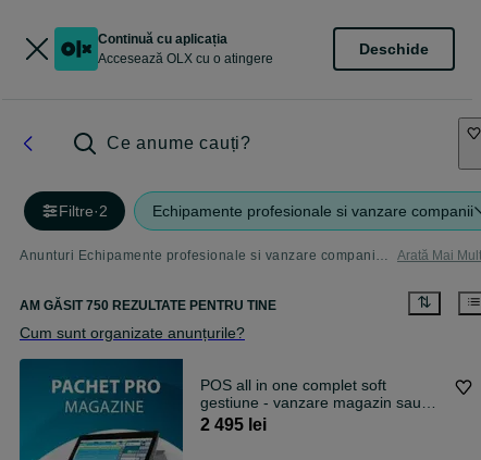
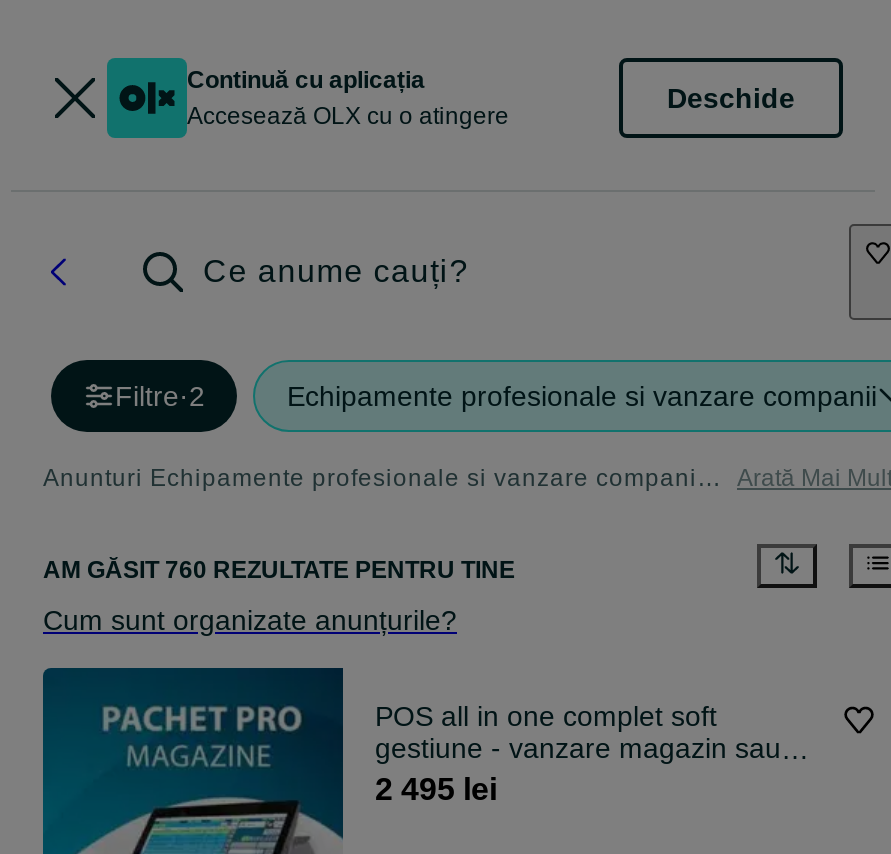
- AM GĂSIT 750 REZULTATE PENTRU TINE
+ AM GĂSIT 760 REZULTATE PENTRU TINE
